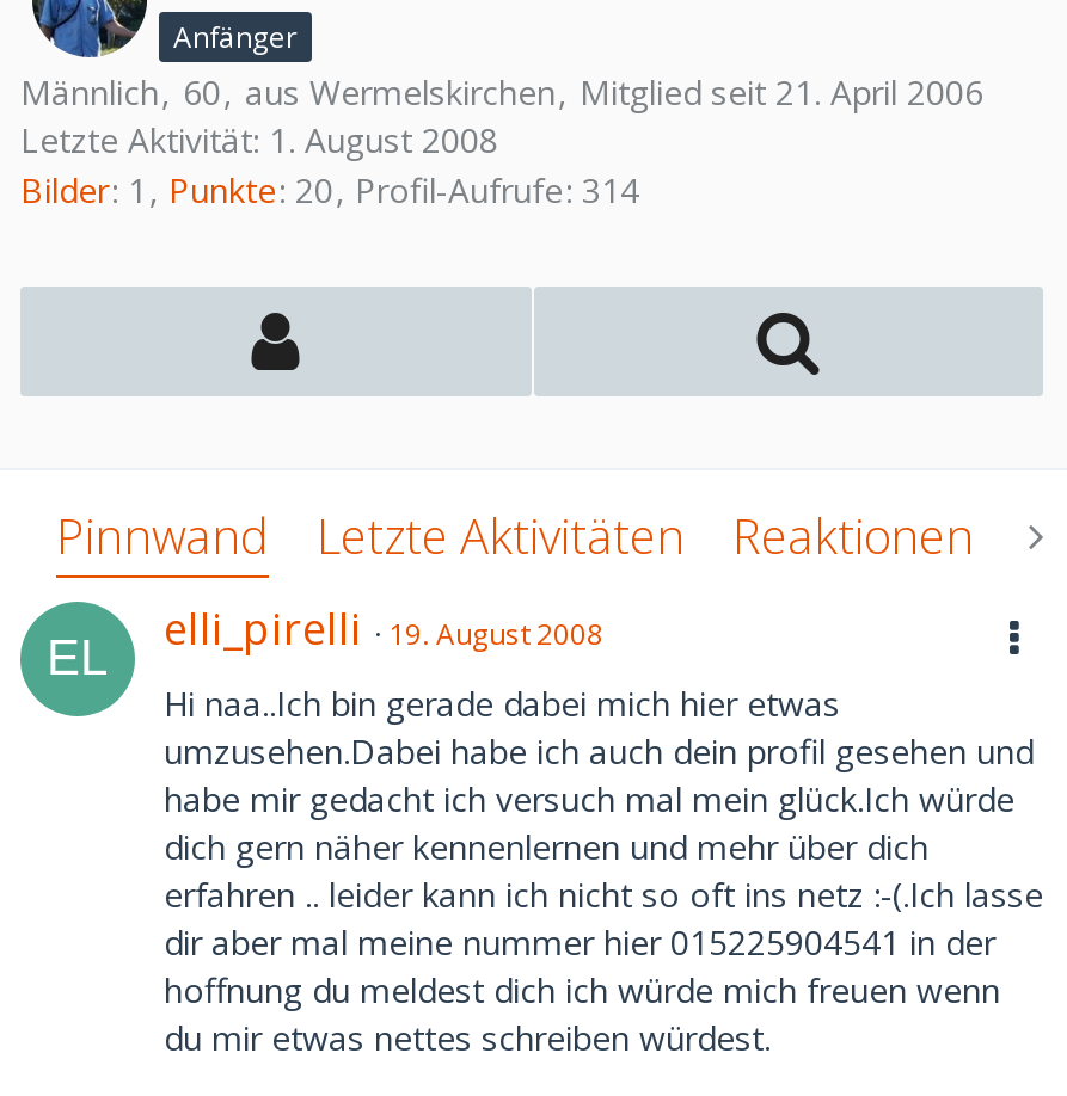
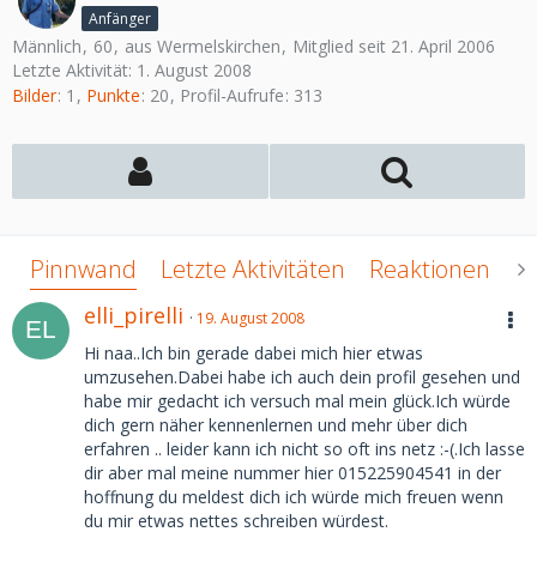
- Bilder 1 Punkte 20 Profil-Aufrufe 314
+ Bilder 1 Punkte 20 Profil-Aufrufe 313
